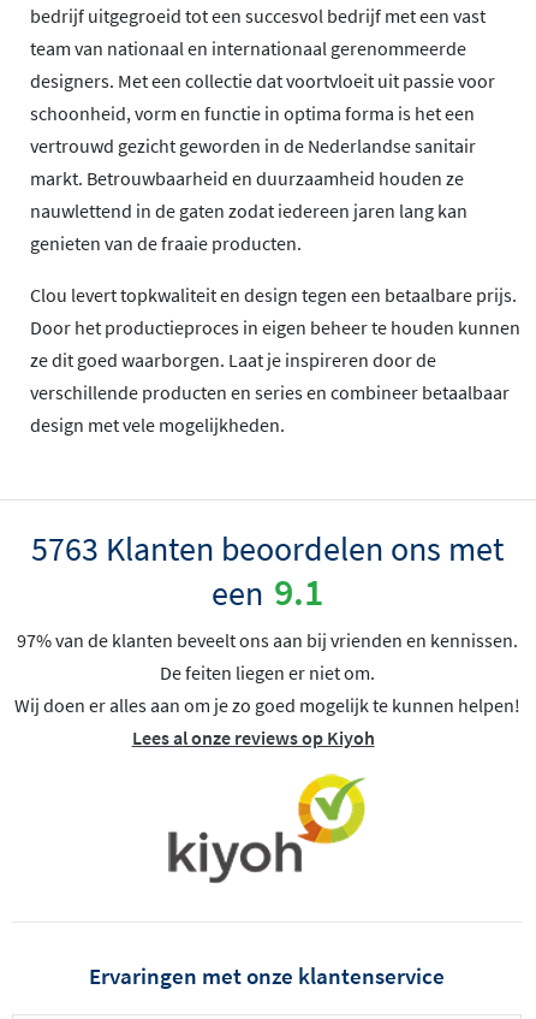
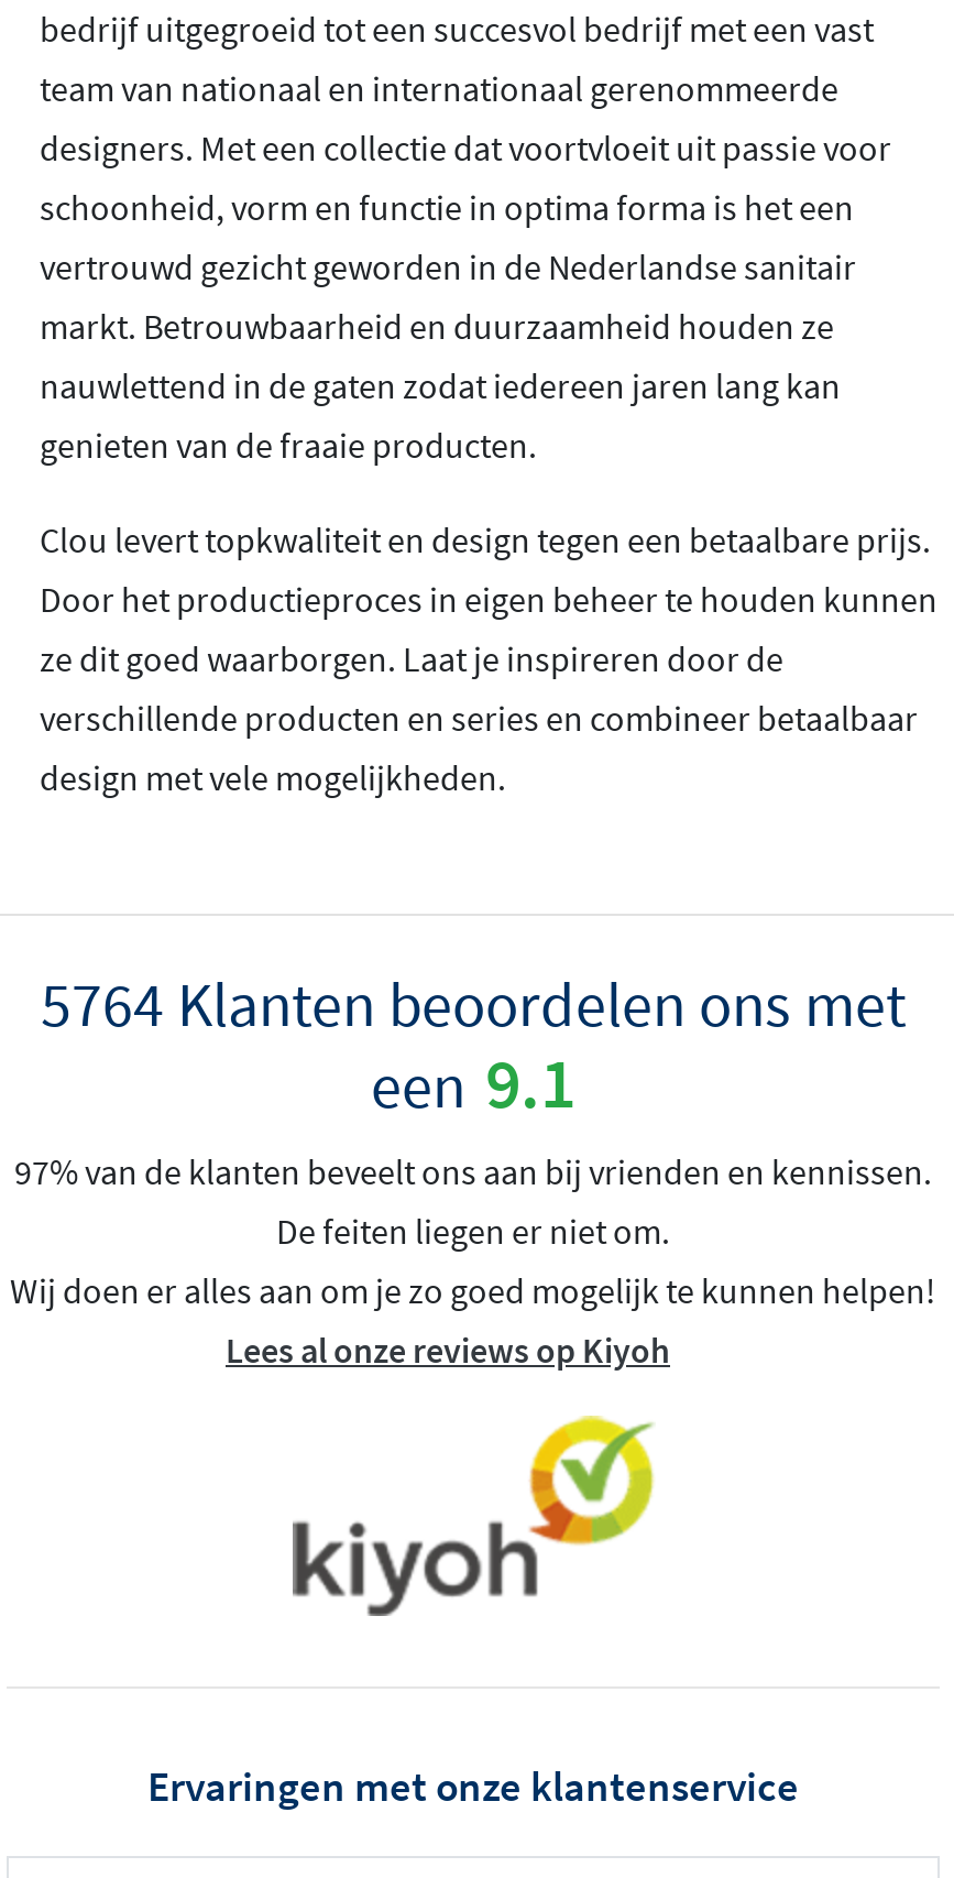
- 5763 Klanten beoordelen ons met
+ 5764 Klanten beoordelen ons met
